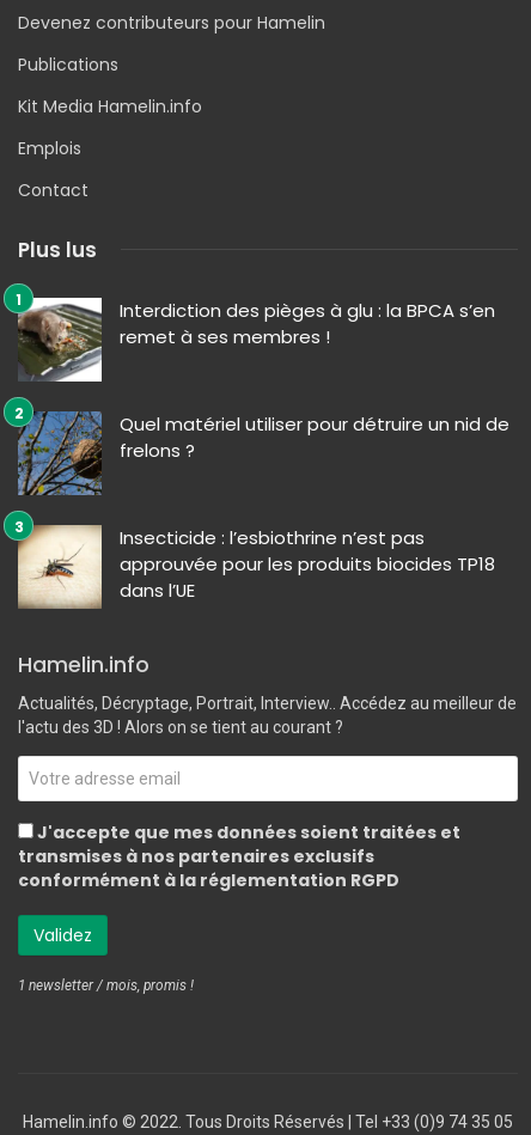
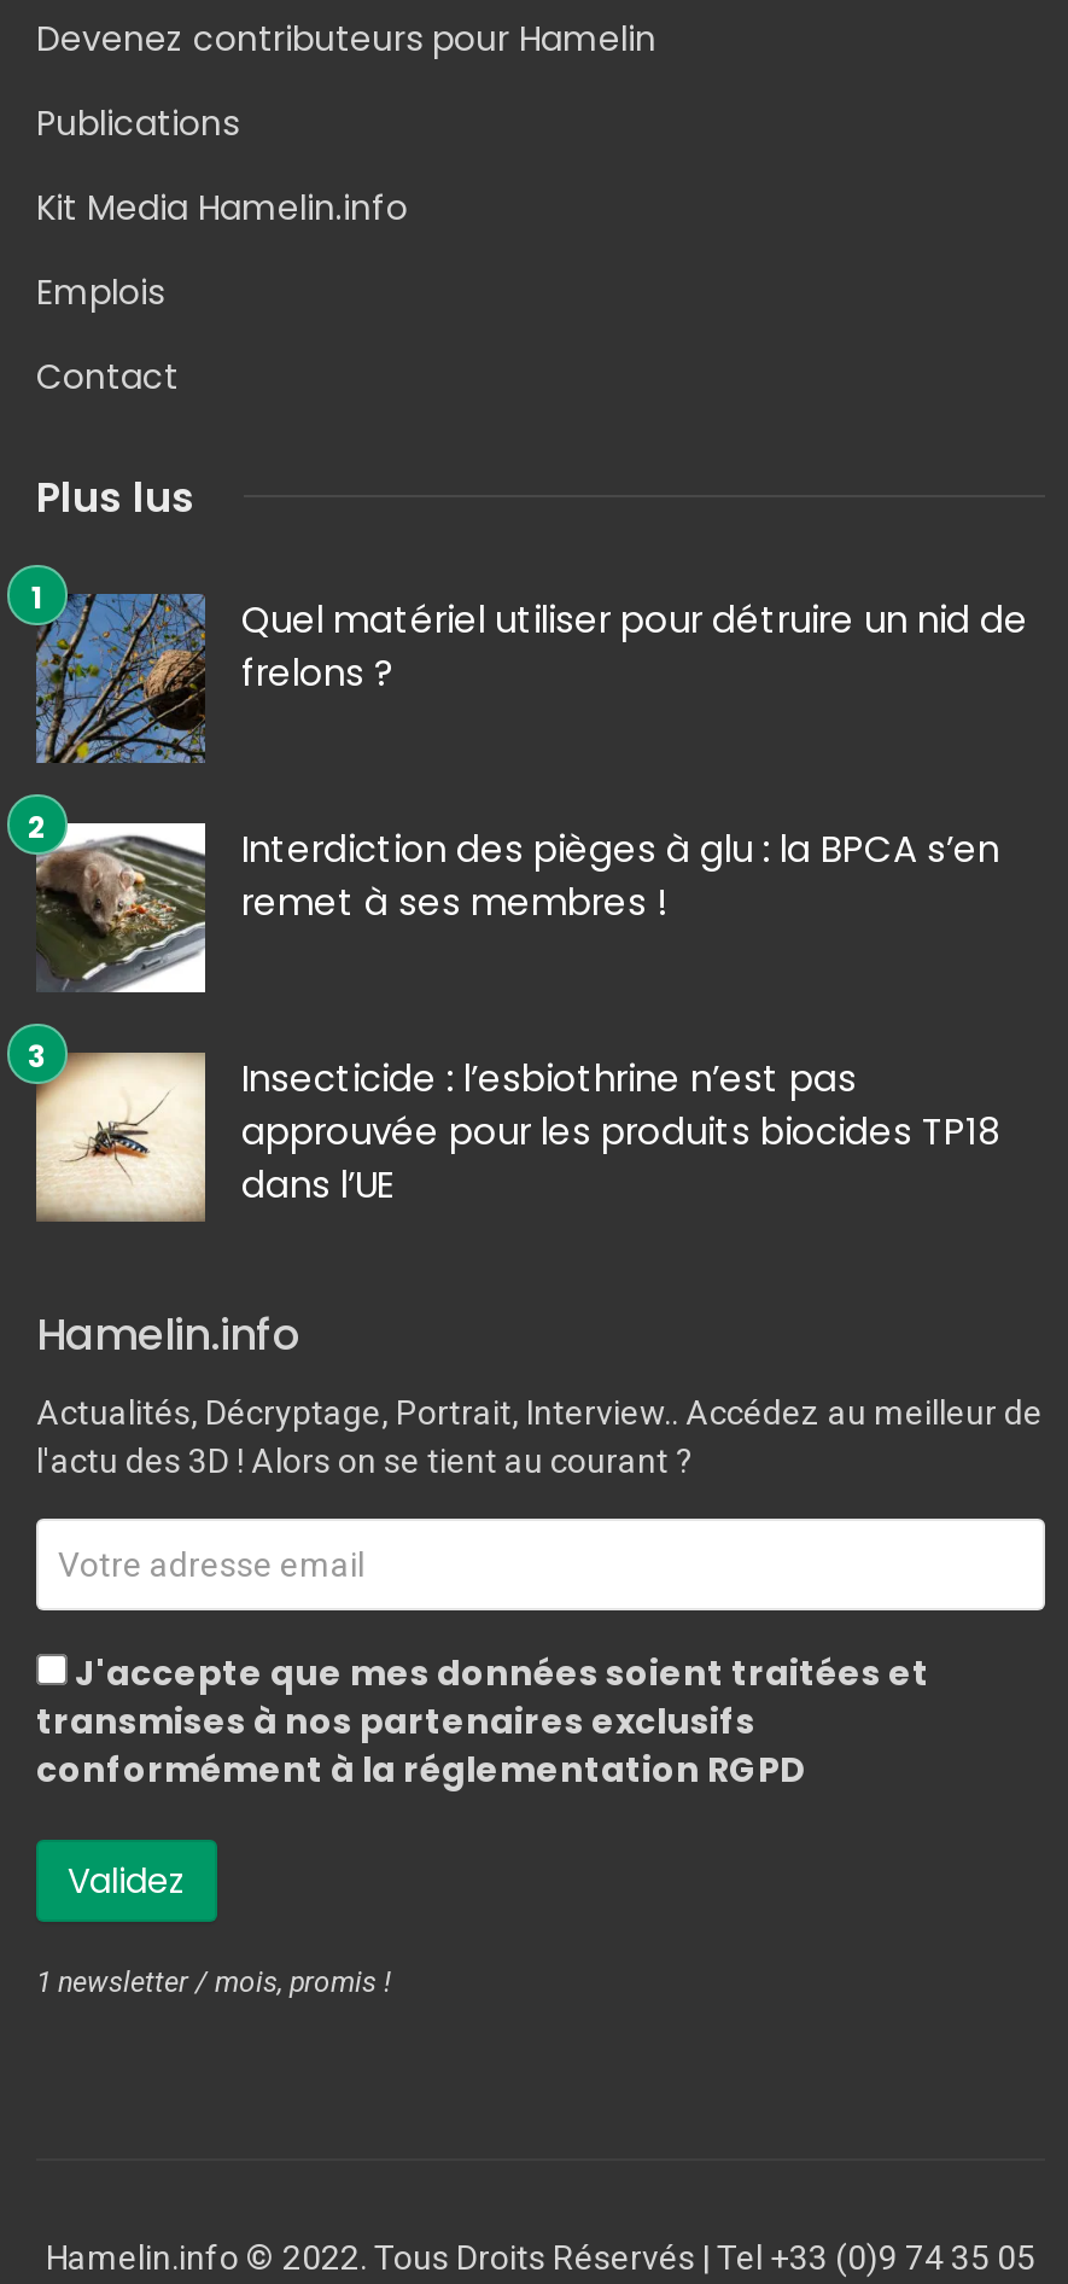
moved down: [image] | Interdiction des pièges à glu : la BPCA s’en | remet à ses membres !

moved up: [image] | Quel matériel utiliser pour détruire un nid de | frelons ?
